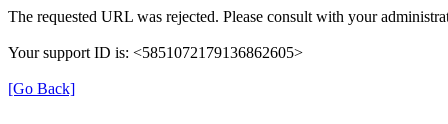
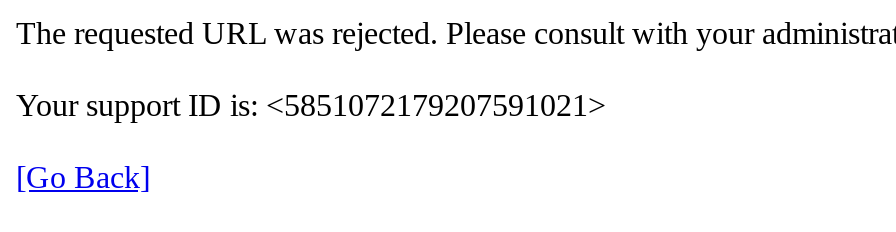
- Your support ID is: <5851072179136862605>
+ Your support ID is: <5851072179207591021>
